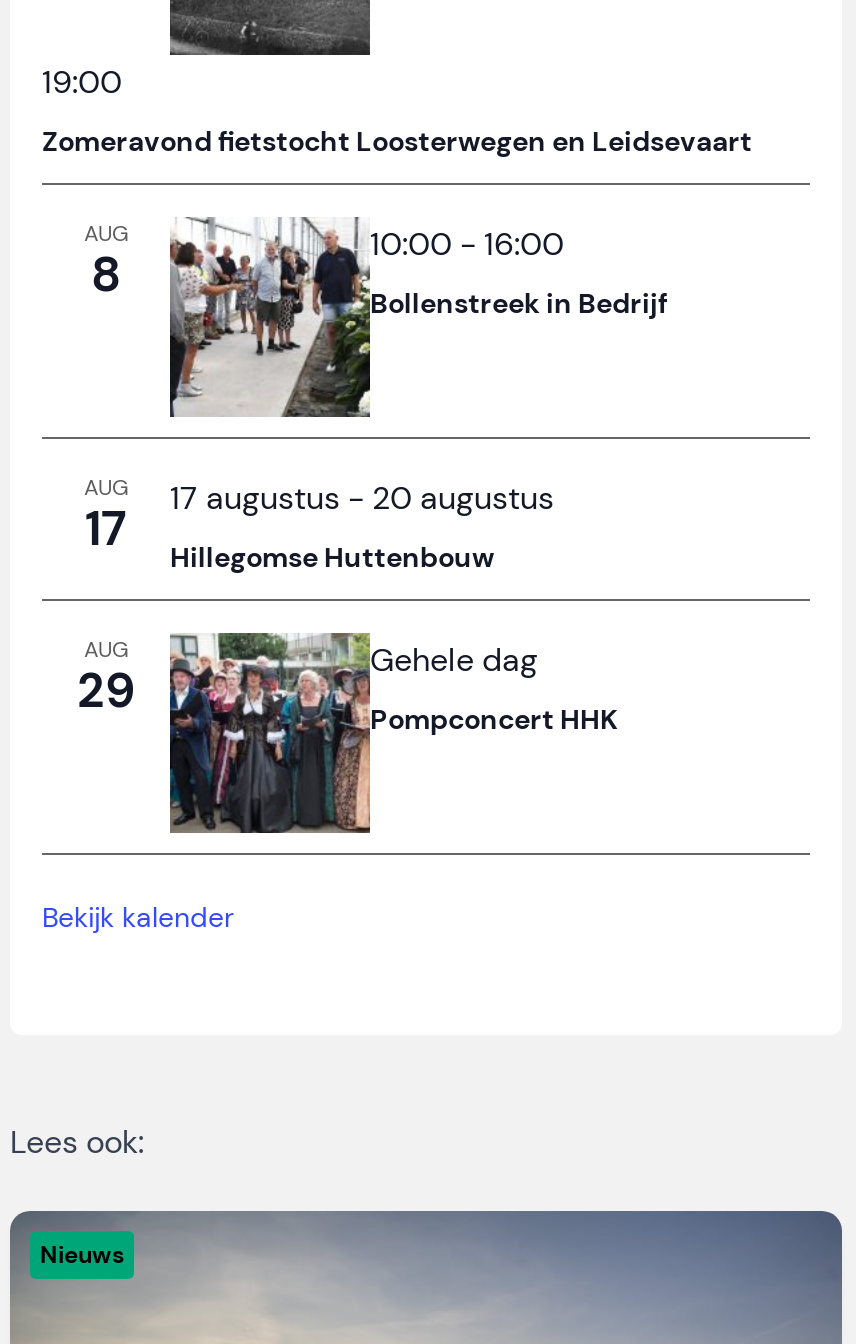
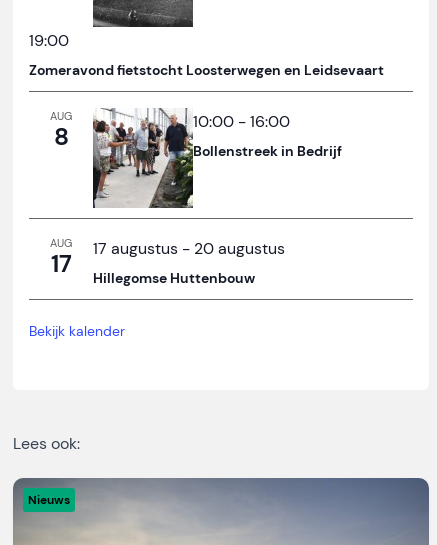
- [image]
- AUG
- 29
- Gehele dag
- Pompconcert HHK
